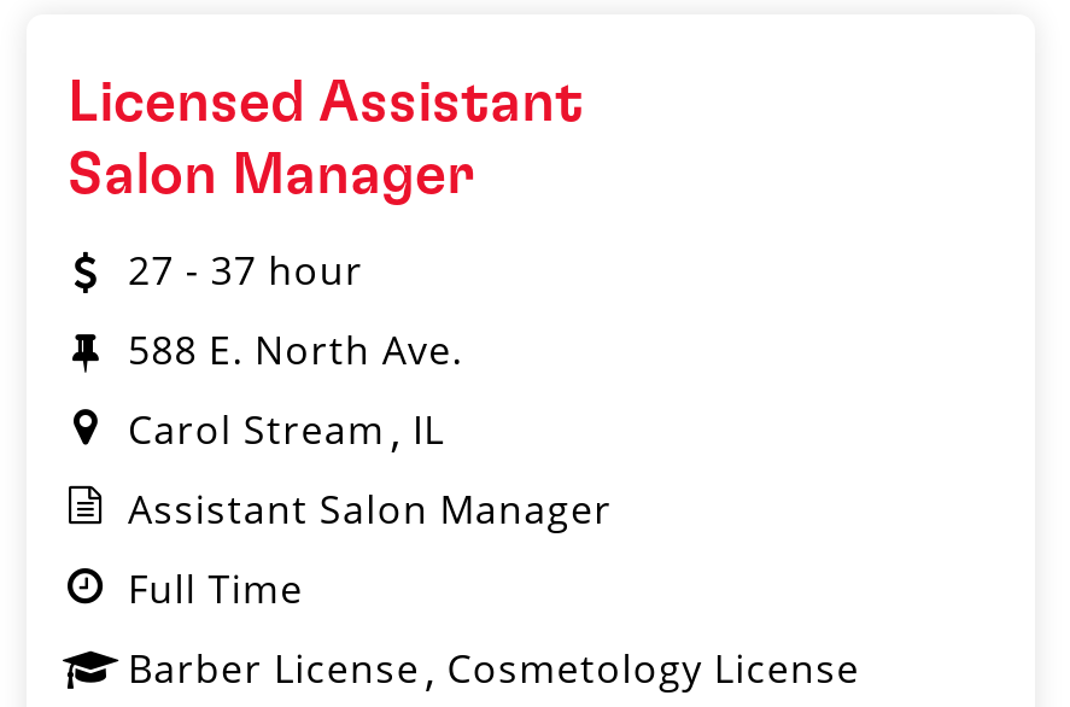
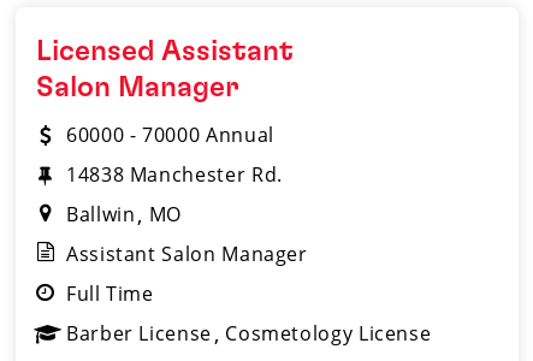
- 27 - 37 hour
+ 60000 - 70000 Annual

- 588 E. North Ave.
+ 14838 Manchester Rd.

- Carol Stream IL
+ Ballwin MO
